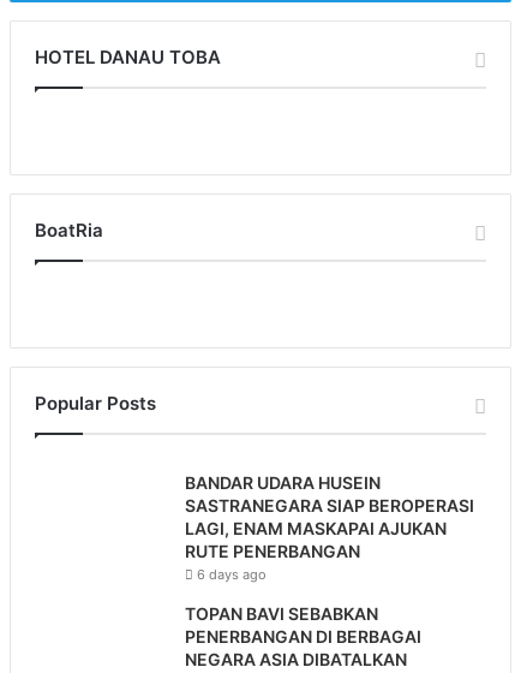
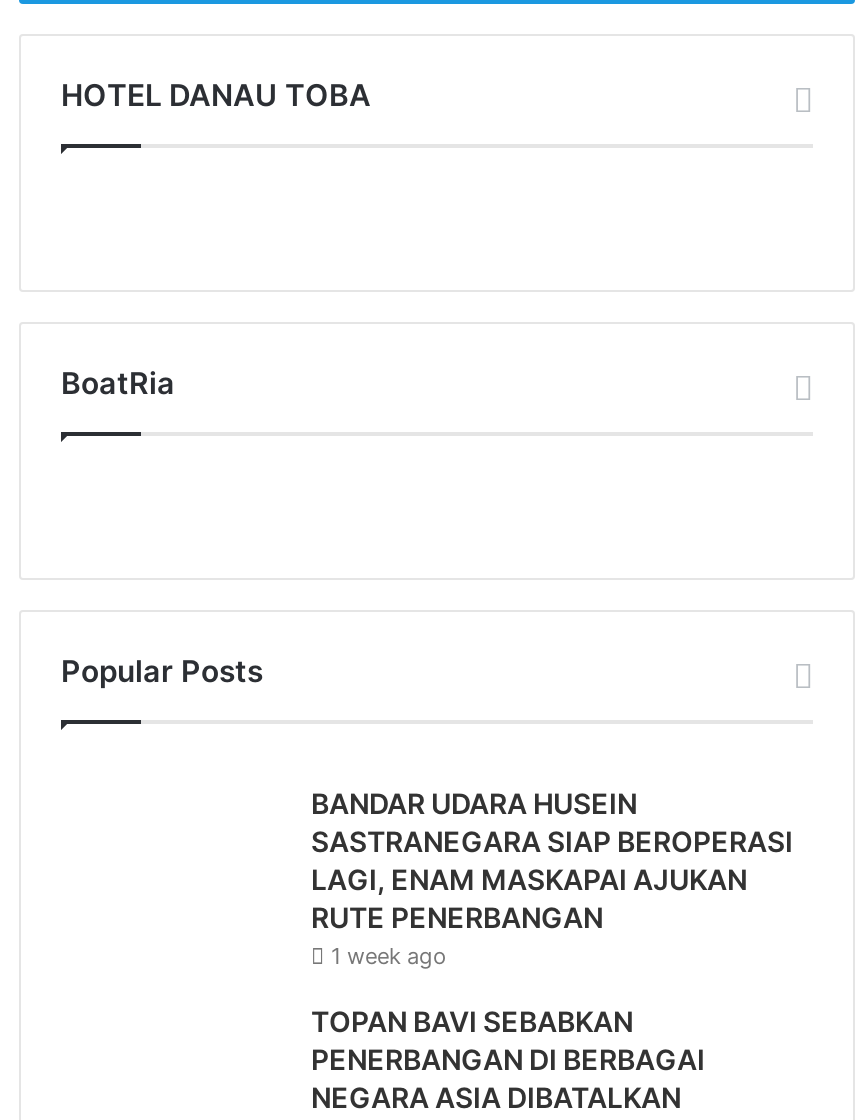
- 6 days ago
+ 1 week ago
